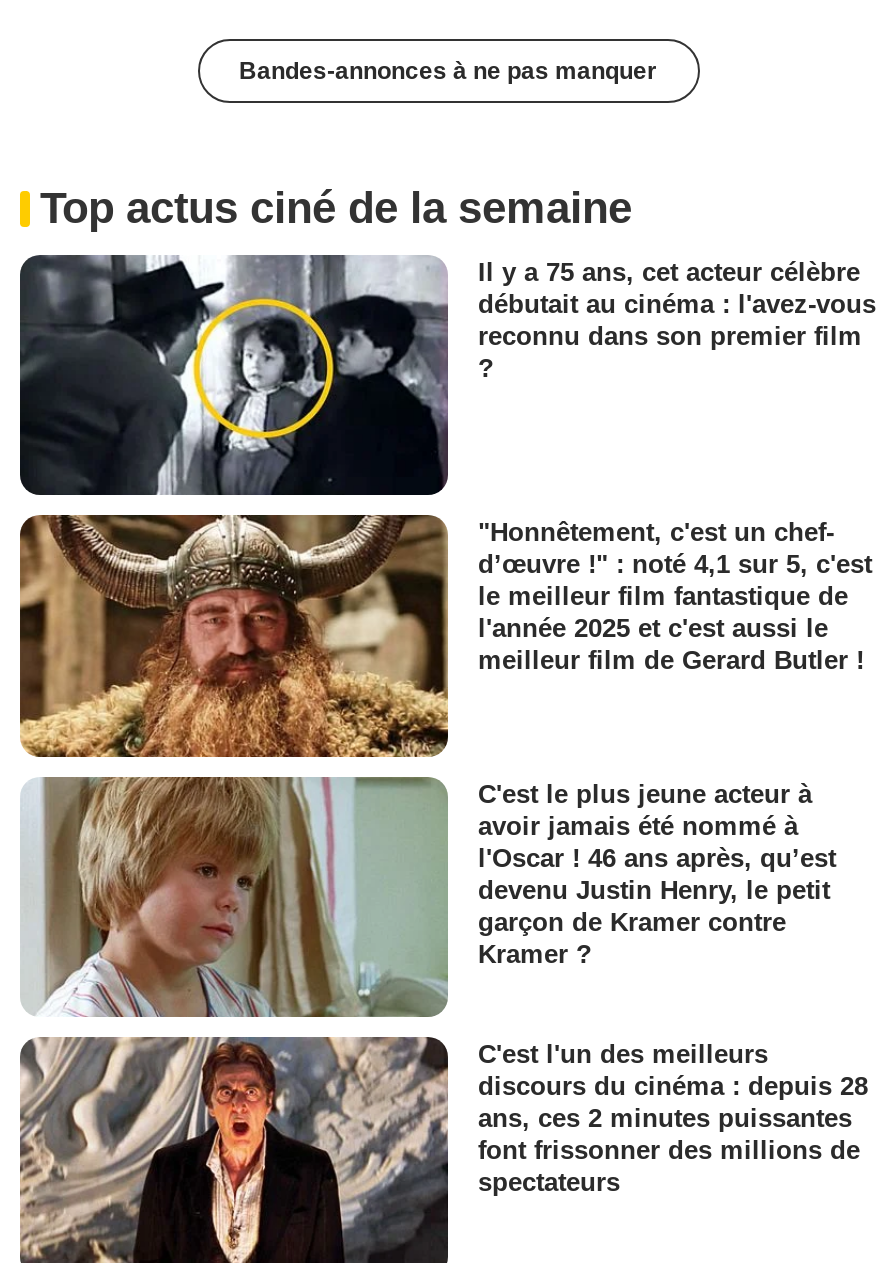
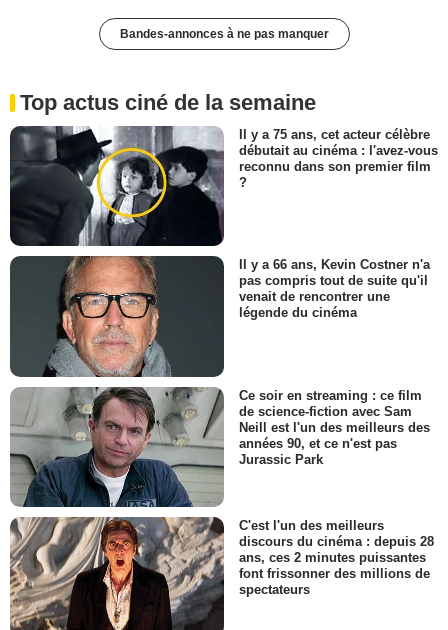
- [image]
- "Honnêtement, c'est un chef-
- d’œuvre !" : noté 4,1 sur 5, c'est
- le meilleur film fantastique de
- l'année 2025 et c'est aussi le
- meilleur film de Gerard Butler !
+ [image]
+ Il y a 66 ans, Kevin Costner n'a
+ pas compris tout de suite qu'il
+ venait de rencontrer une
+ légende du cinéma

- [image]
- C'est le plus jeune acteur à
- avoir jamais été nommé à
- l'Oscar ! 46 ans après, qu’est
- devenu Justin Henry, le petit
- garçon de Kramer contre
- Kramer ?
+ [image]
+ Ce soir en streaming : ce film
+ de science-fiction avec Sam
+ Neill est l'un des meilleurs des
+ années 90, et ce n'est pas
+ Jurassic Park
